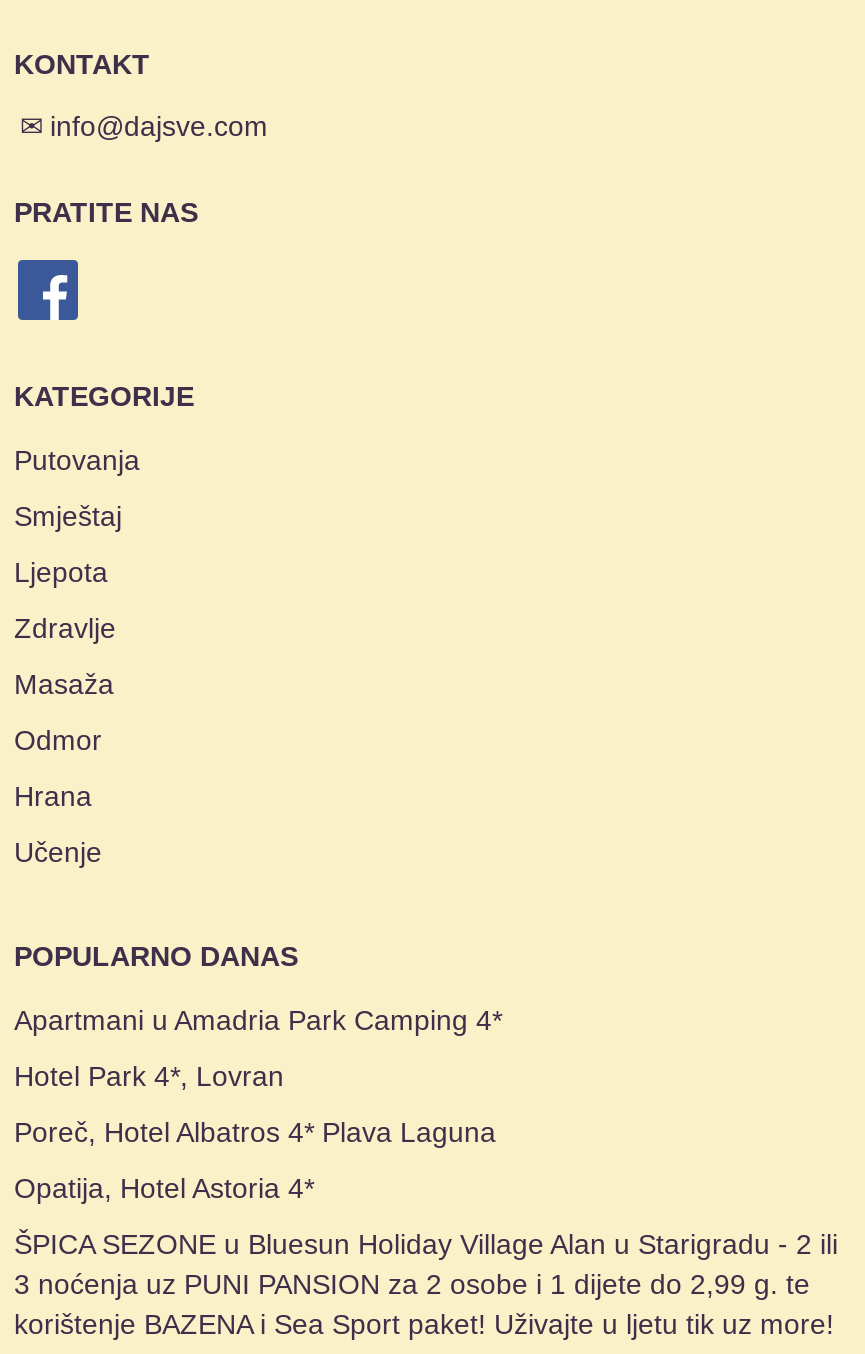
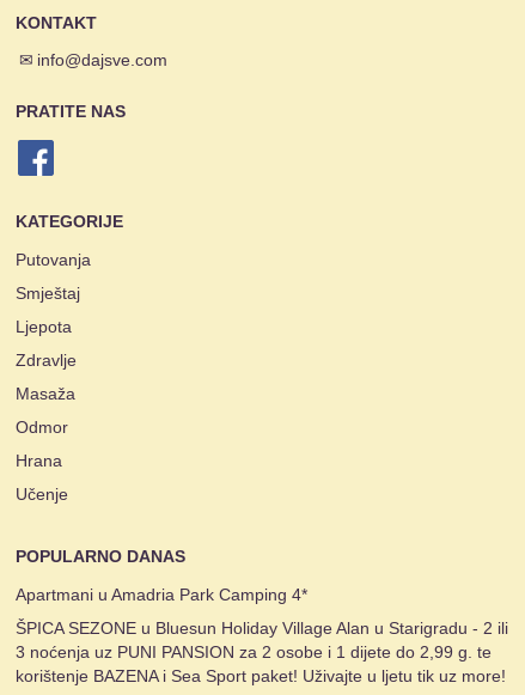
- Hotel Park 4*, Lovran
- Poreč, Hotel Albatros 4* Plava Laguna
- Opatija, Hotel Astoria 4*
